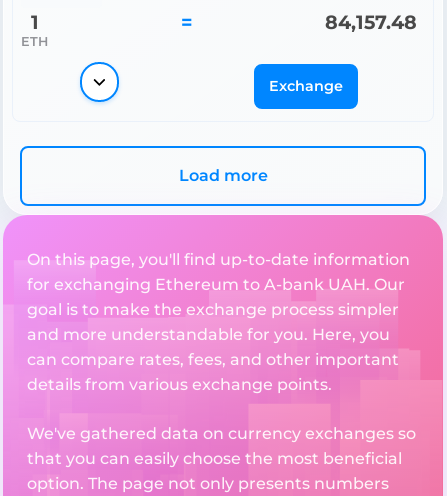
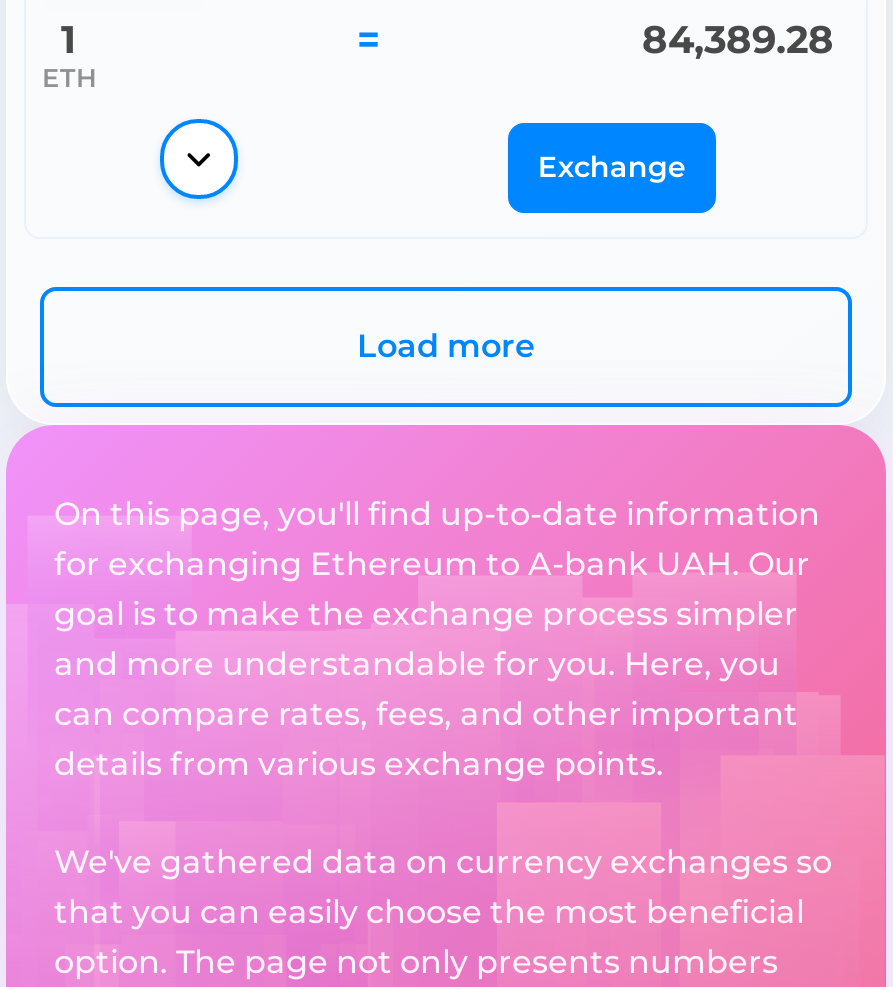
- 84,157.48
+ 84,389.28
